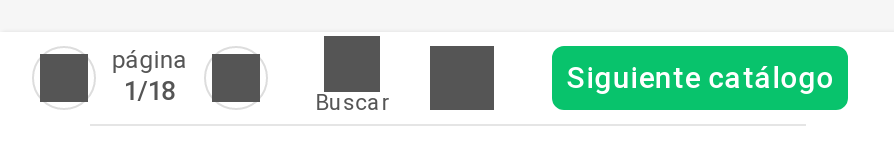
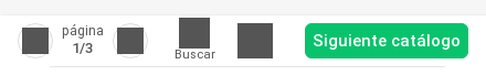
- 1/18
+ 1/3
